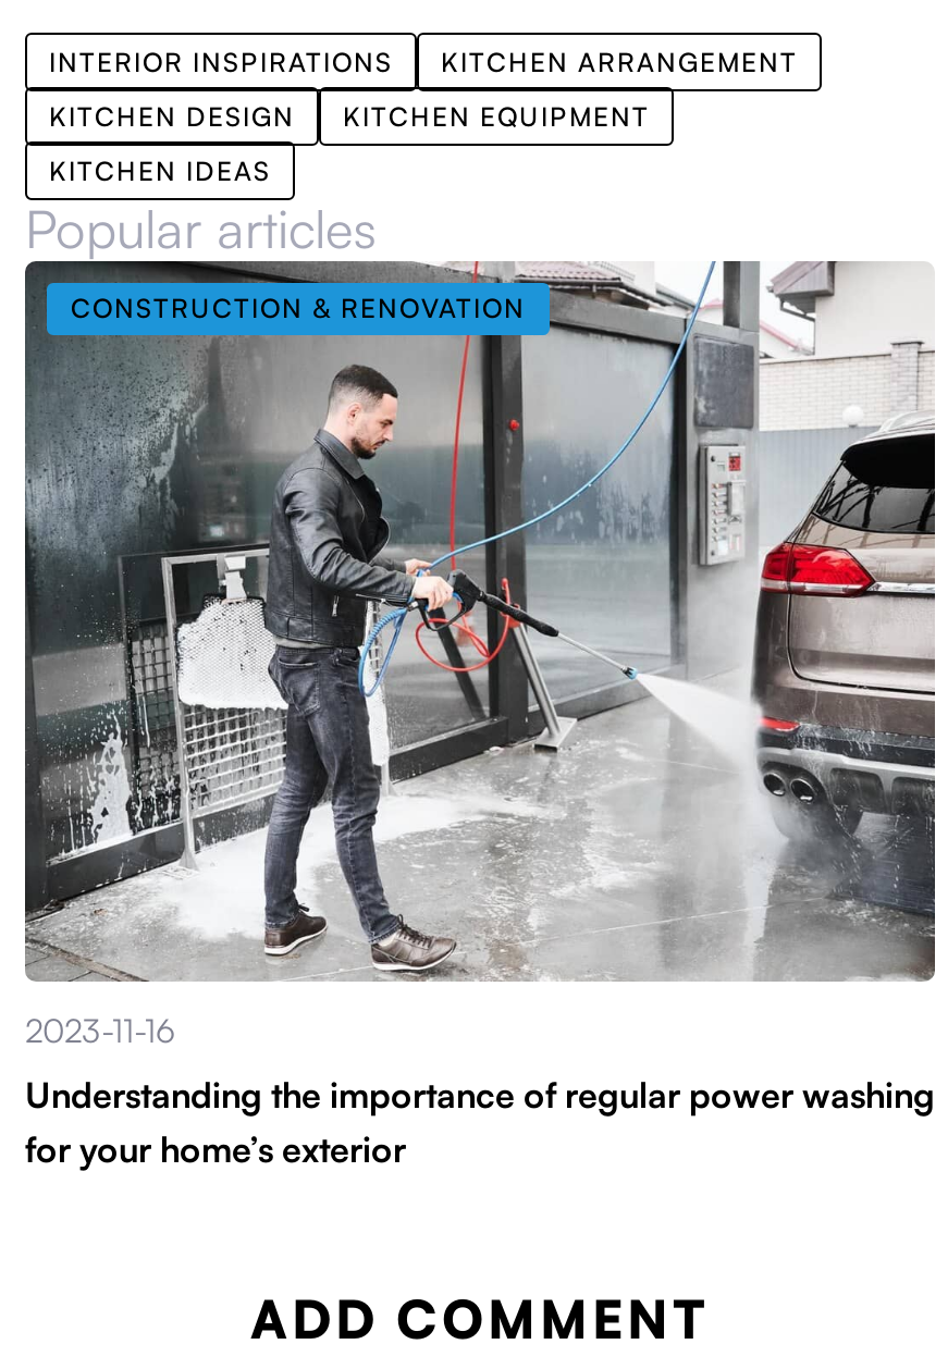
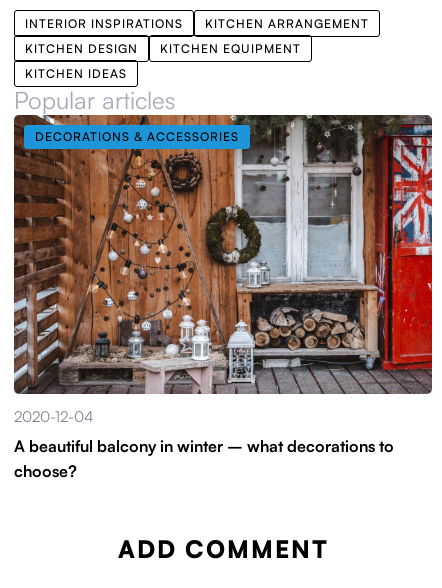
- [image]
- CONSTRUCTION & RENOVATION
+ [image]
+ DECORATIONS & ACCESSORIES

- 2023-11-16
+ 2020-12-04

- Understanding the importance of regular power washing
- for your home’s exterior
+ A beautiful balcony in winter – what decorations to
+ choose?
